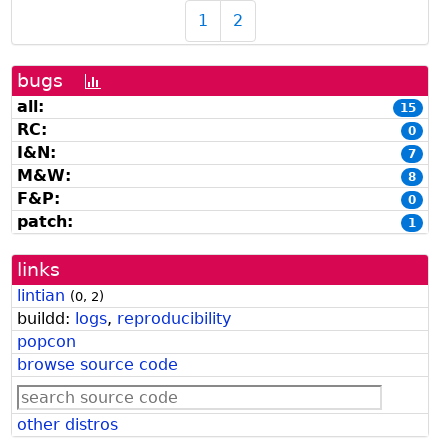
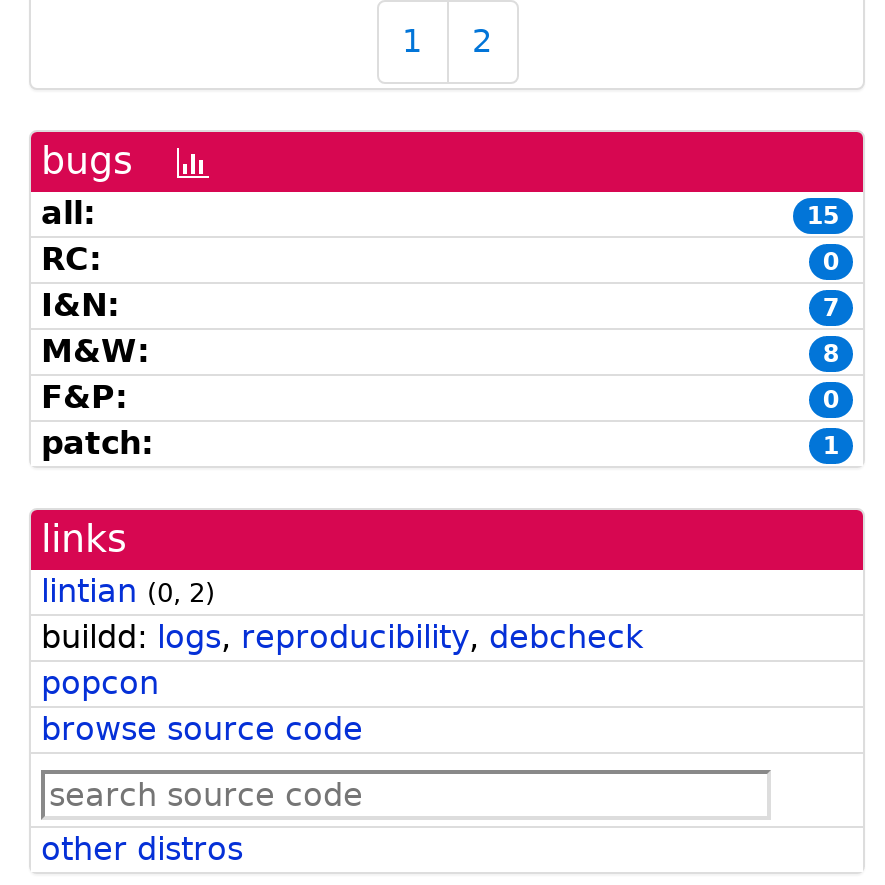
- buildd: logs, reproducibility
+ buildd: logs, reproducibility, debcheck
